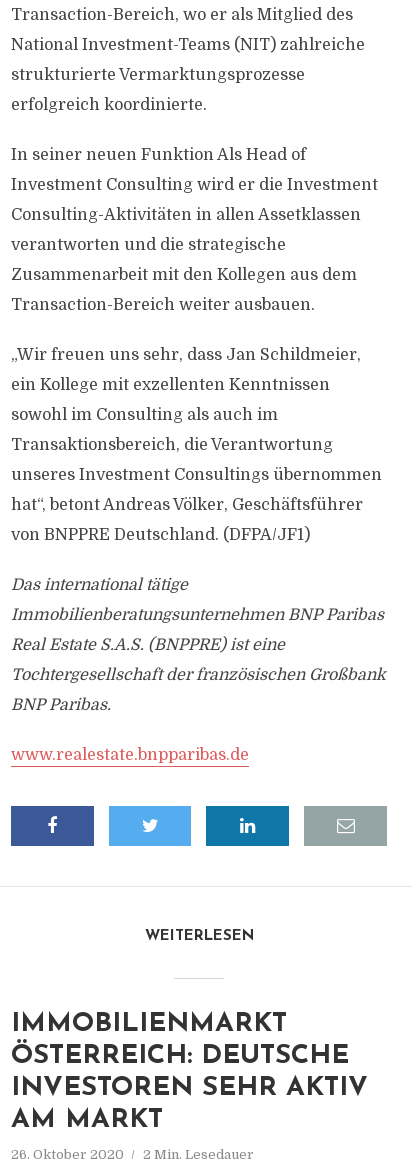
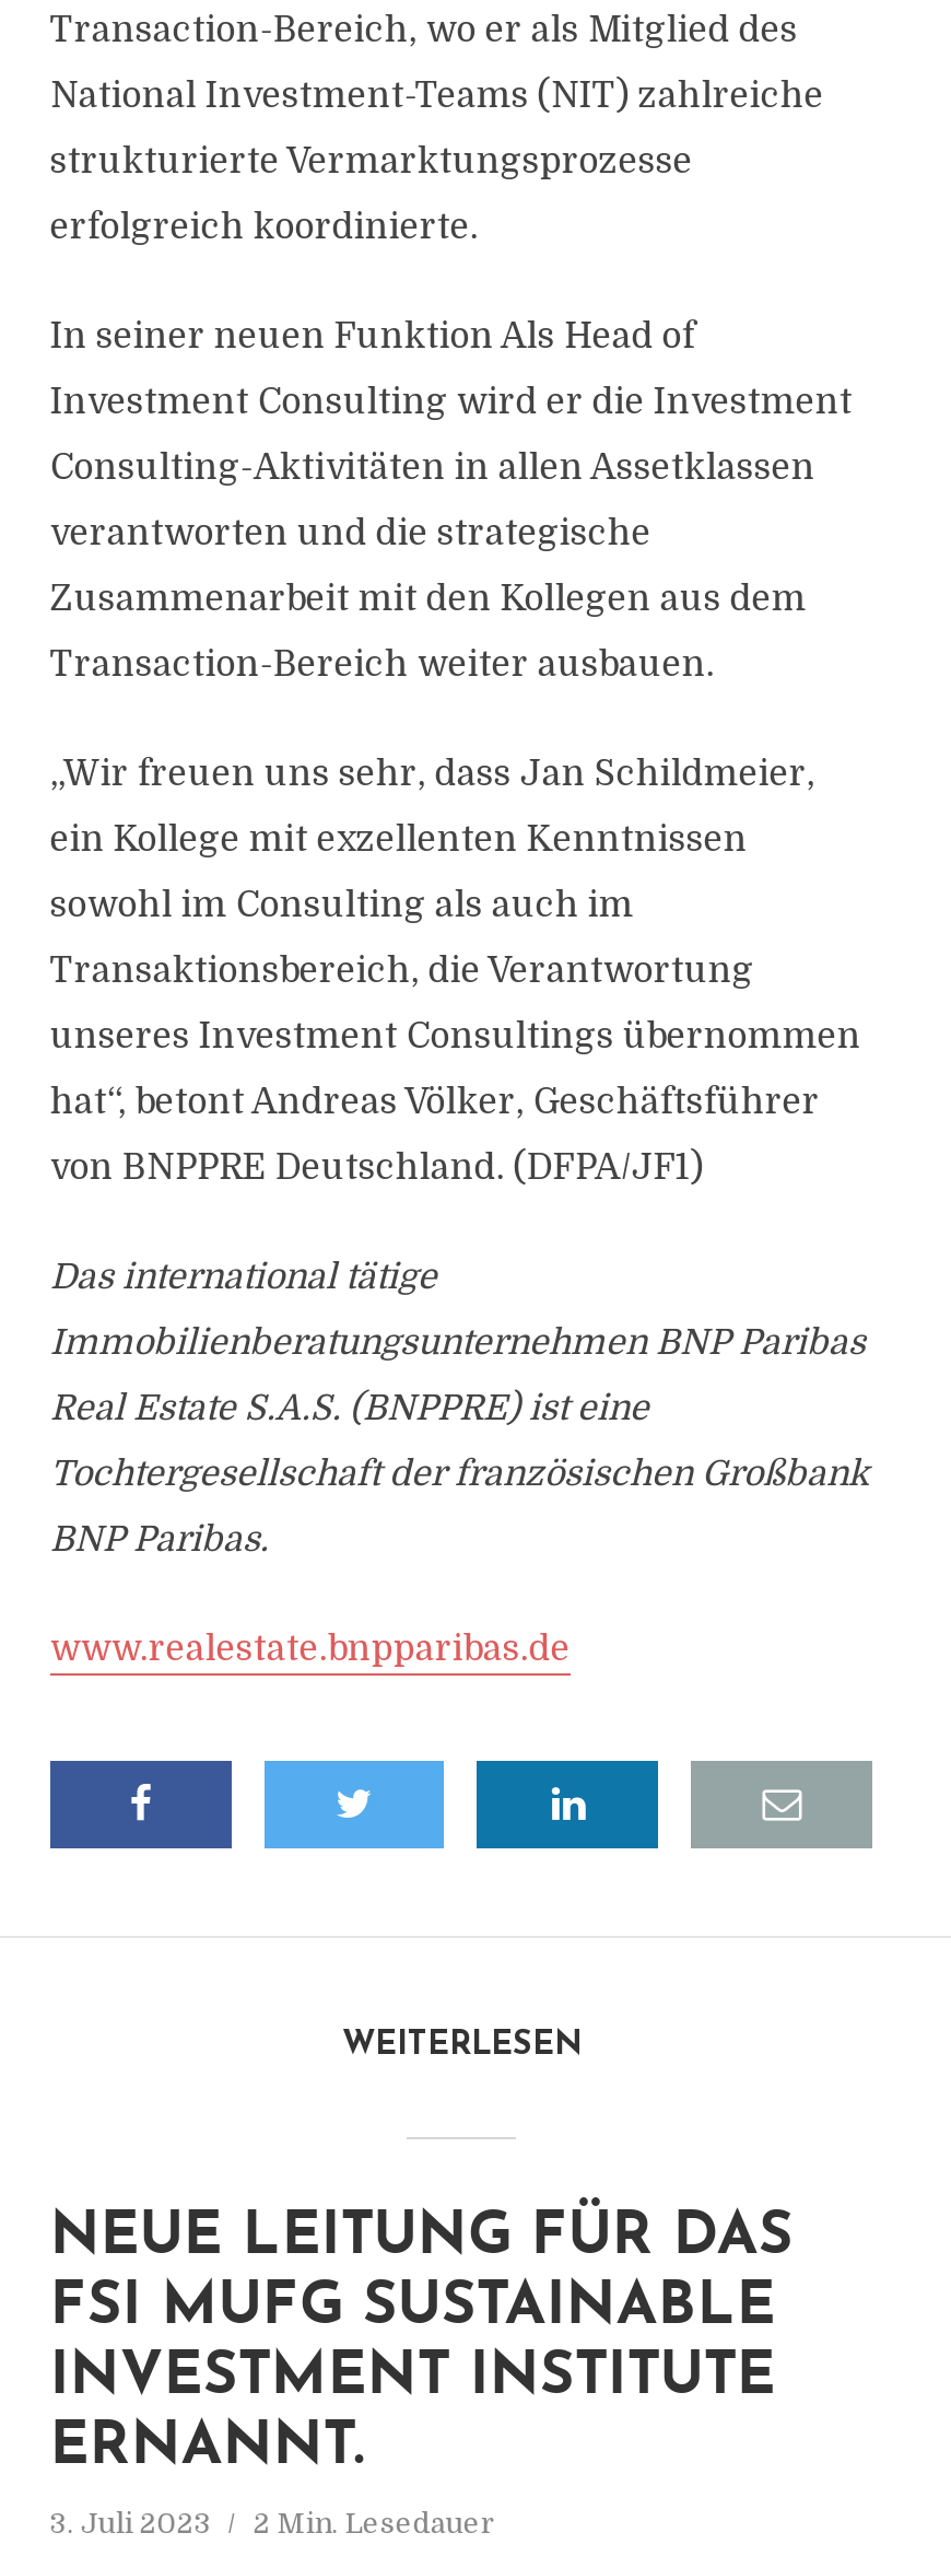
- IMMOBILIENMARKT
- ÖSTERREICH: DEUTSCHE
- INVESTOREN SEHR AKTIV
- AM MARKT
+ NEUE LEITUNG FÜR DAS
+ FSI MUFG SUSTAINABLE
+ INVESTMENT INSTITUTE
+ ERNANNT.

- 26. Oktober 2020 2 Min. Lesedauer
+ 3. Juli 2023 2 Min. Lesedauer
